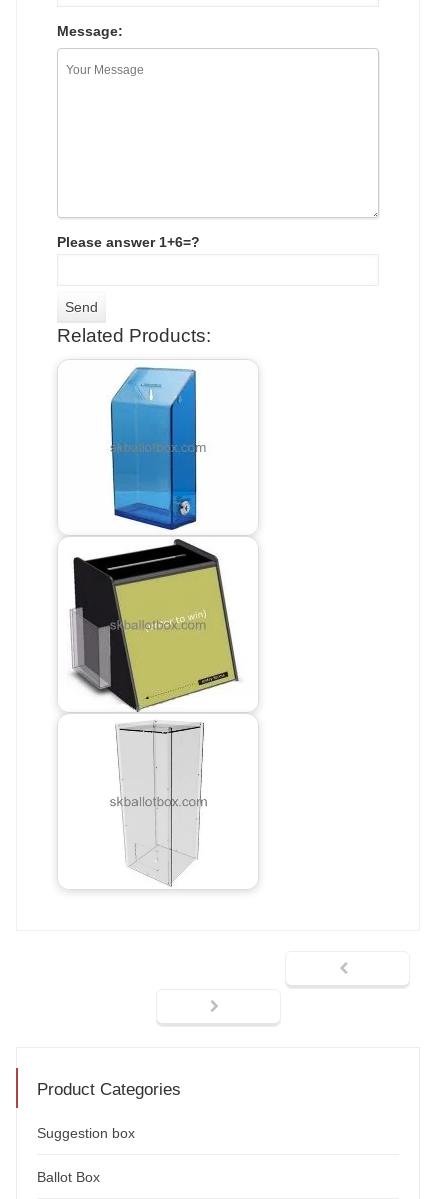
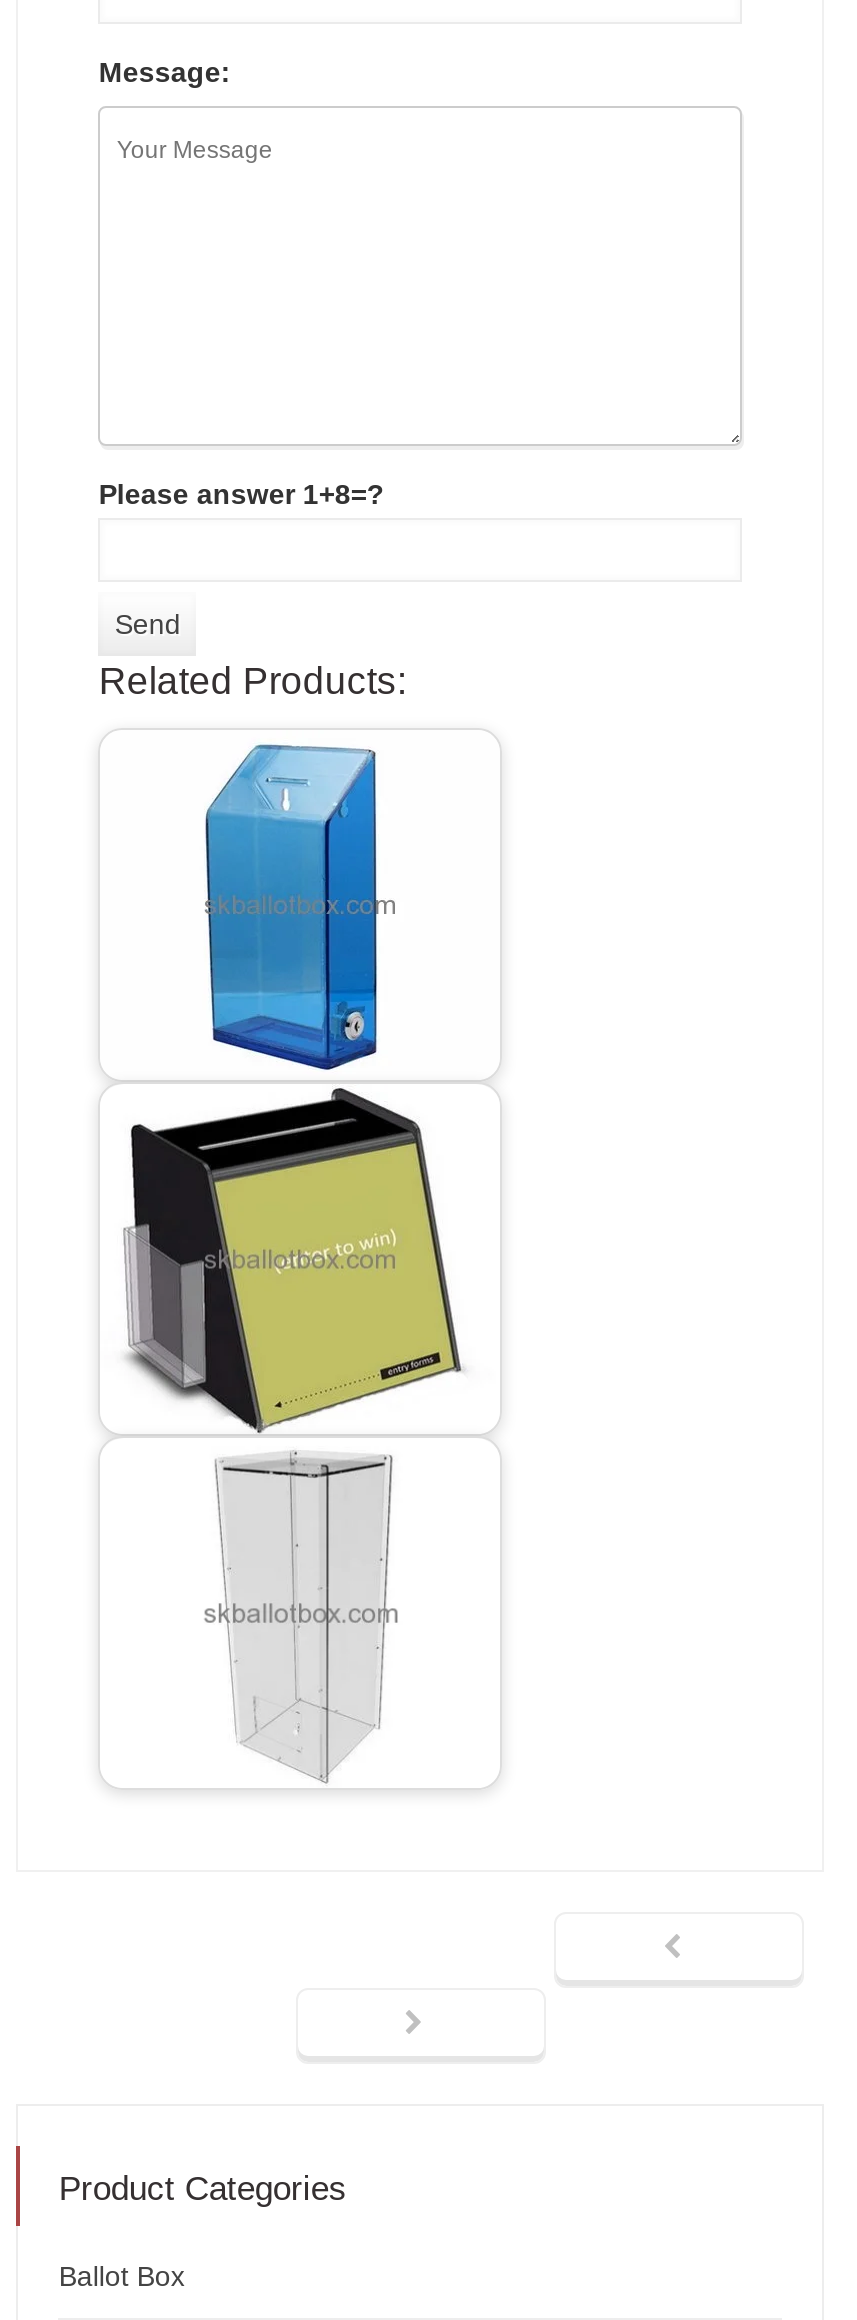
- Please answer 1+6=?
+ Please answer 1+8=?

- Suggestion box
